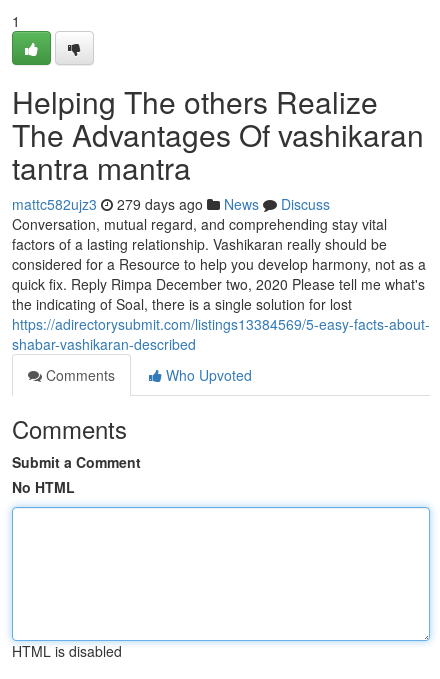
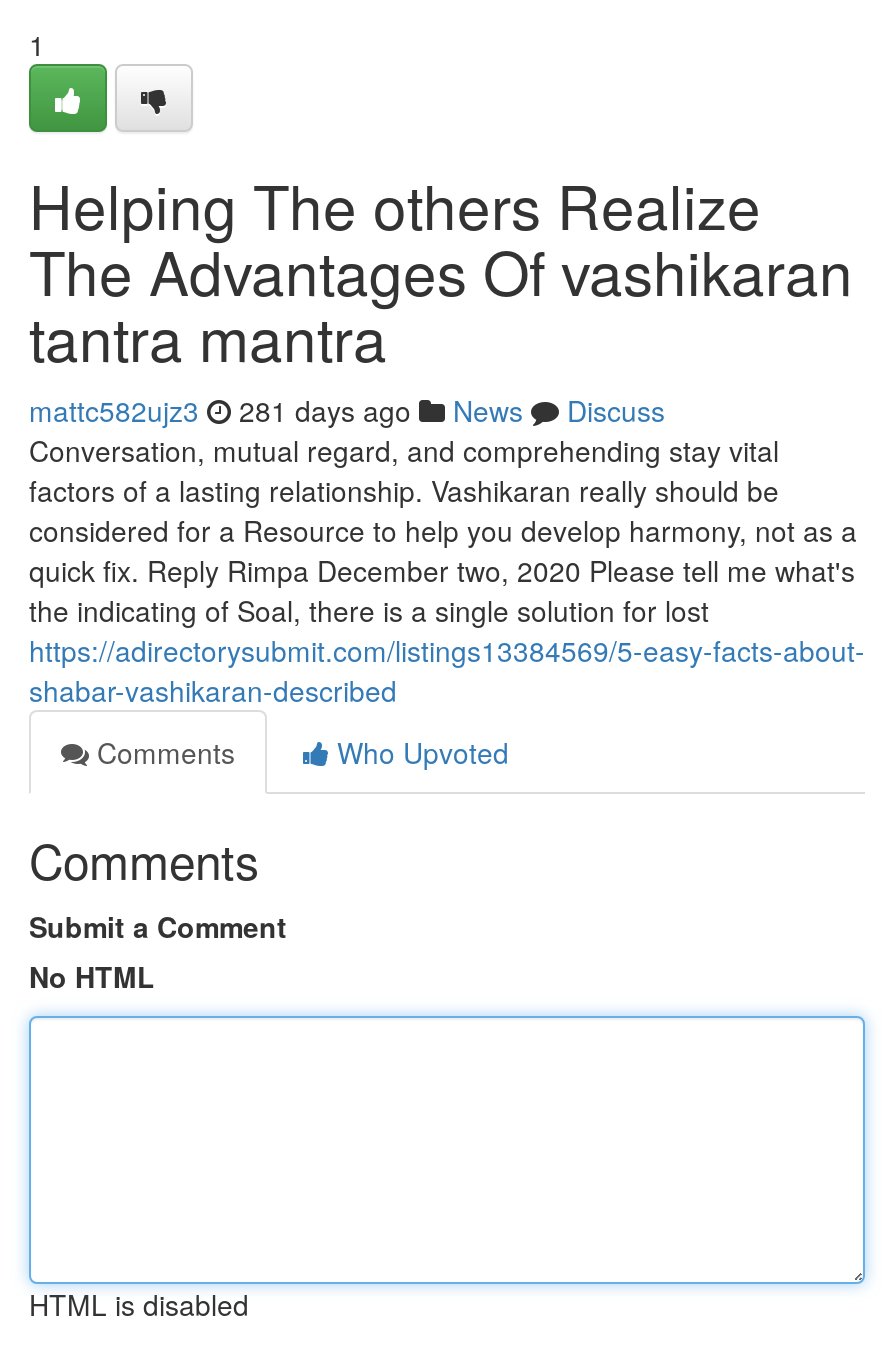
- mattc582ujz3 279 days ago News Discuss
+ mattc582ujz3 281 days ago News Discuss
